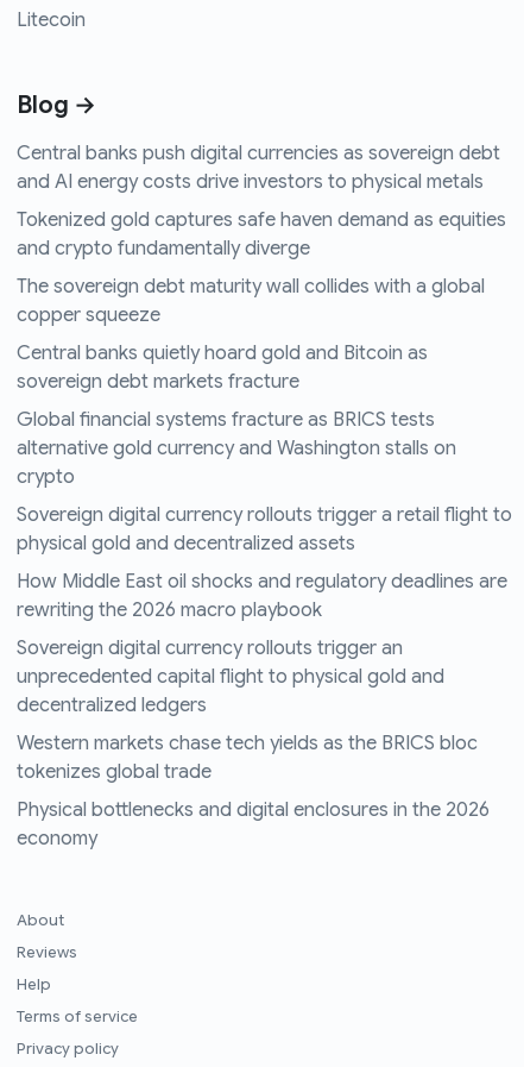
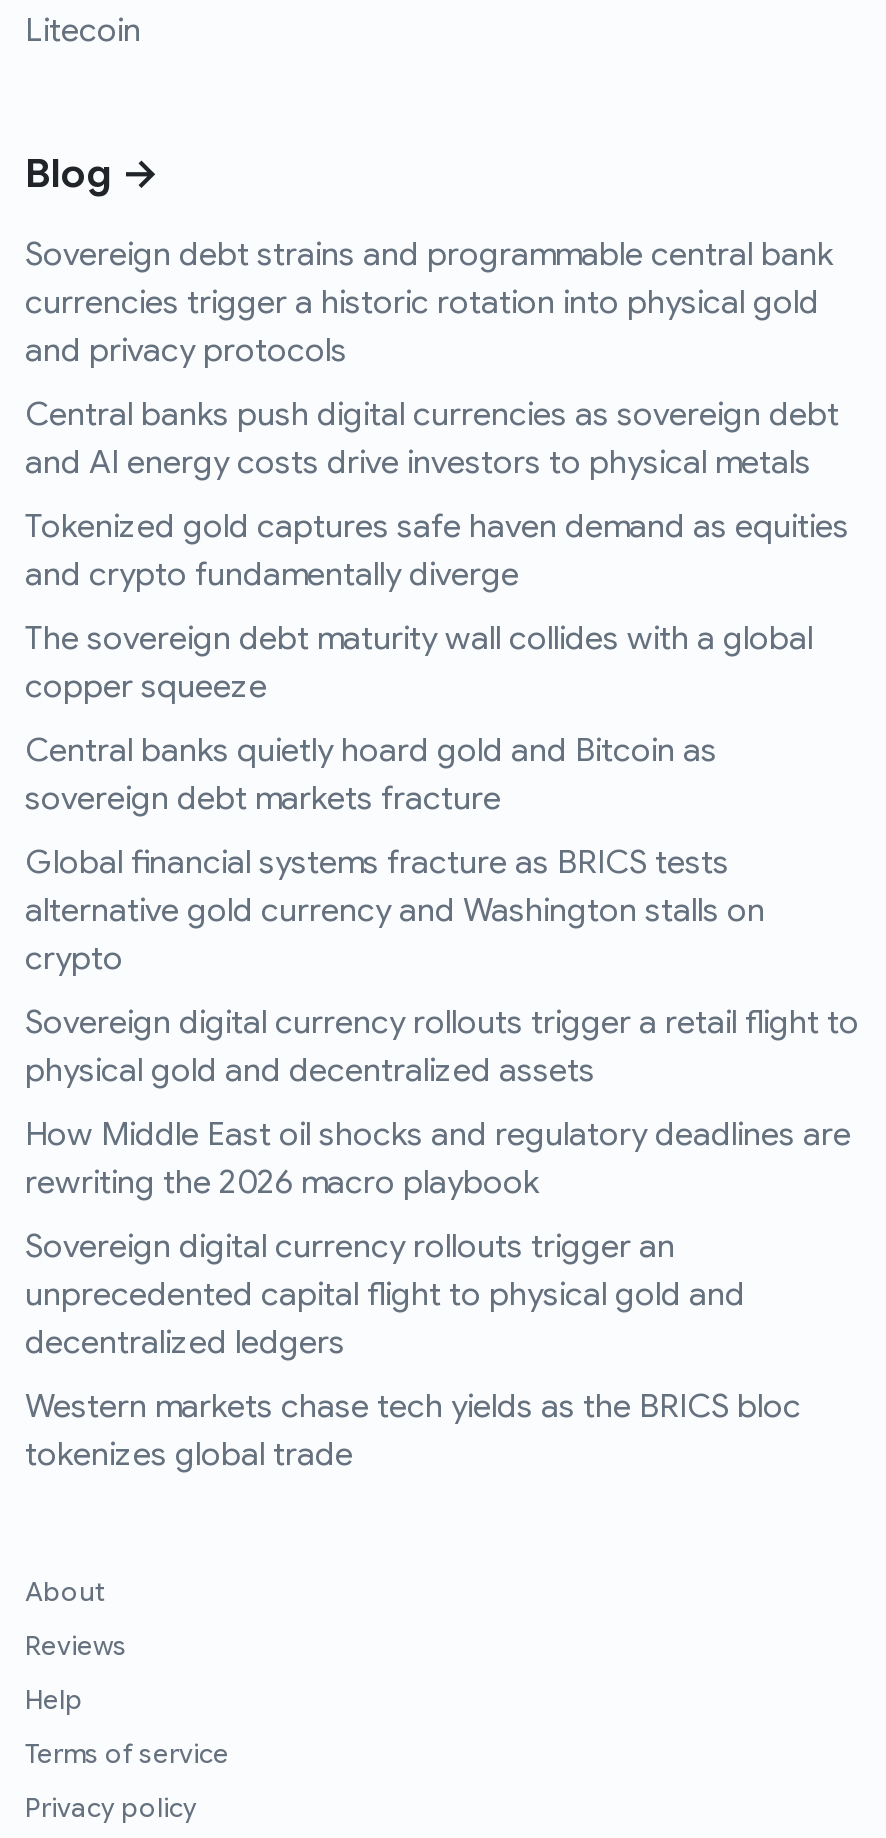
+ Sovereign debt strains and programmable central bank
+ currencies trigger a historic rotation into physical gold
+ and privacy protocols

moved down: Central banks push digital currencies as sovereign debt | and AI energy costs drive investors to physical metals | Tokenized gold captures safe haven demand as equities | ... | Western markets chase tech yields as the BRICS bloc | tokenizes global trade

- Physical bottlenecks and digital enclosures in the 2026
- economy
